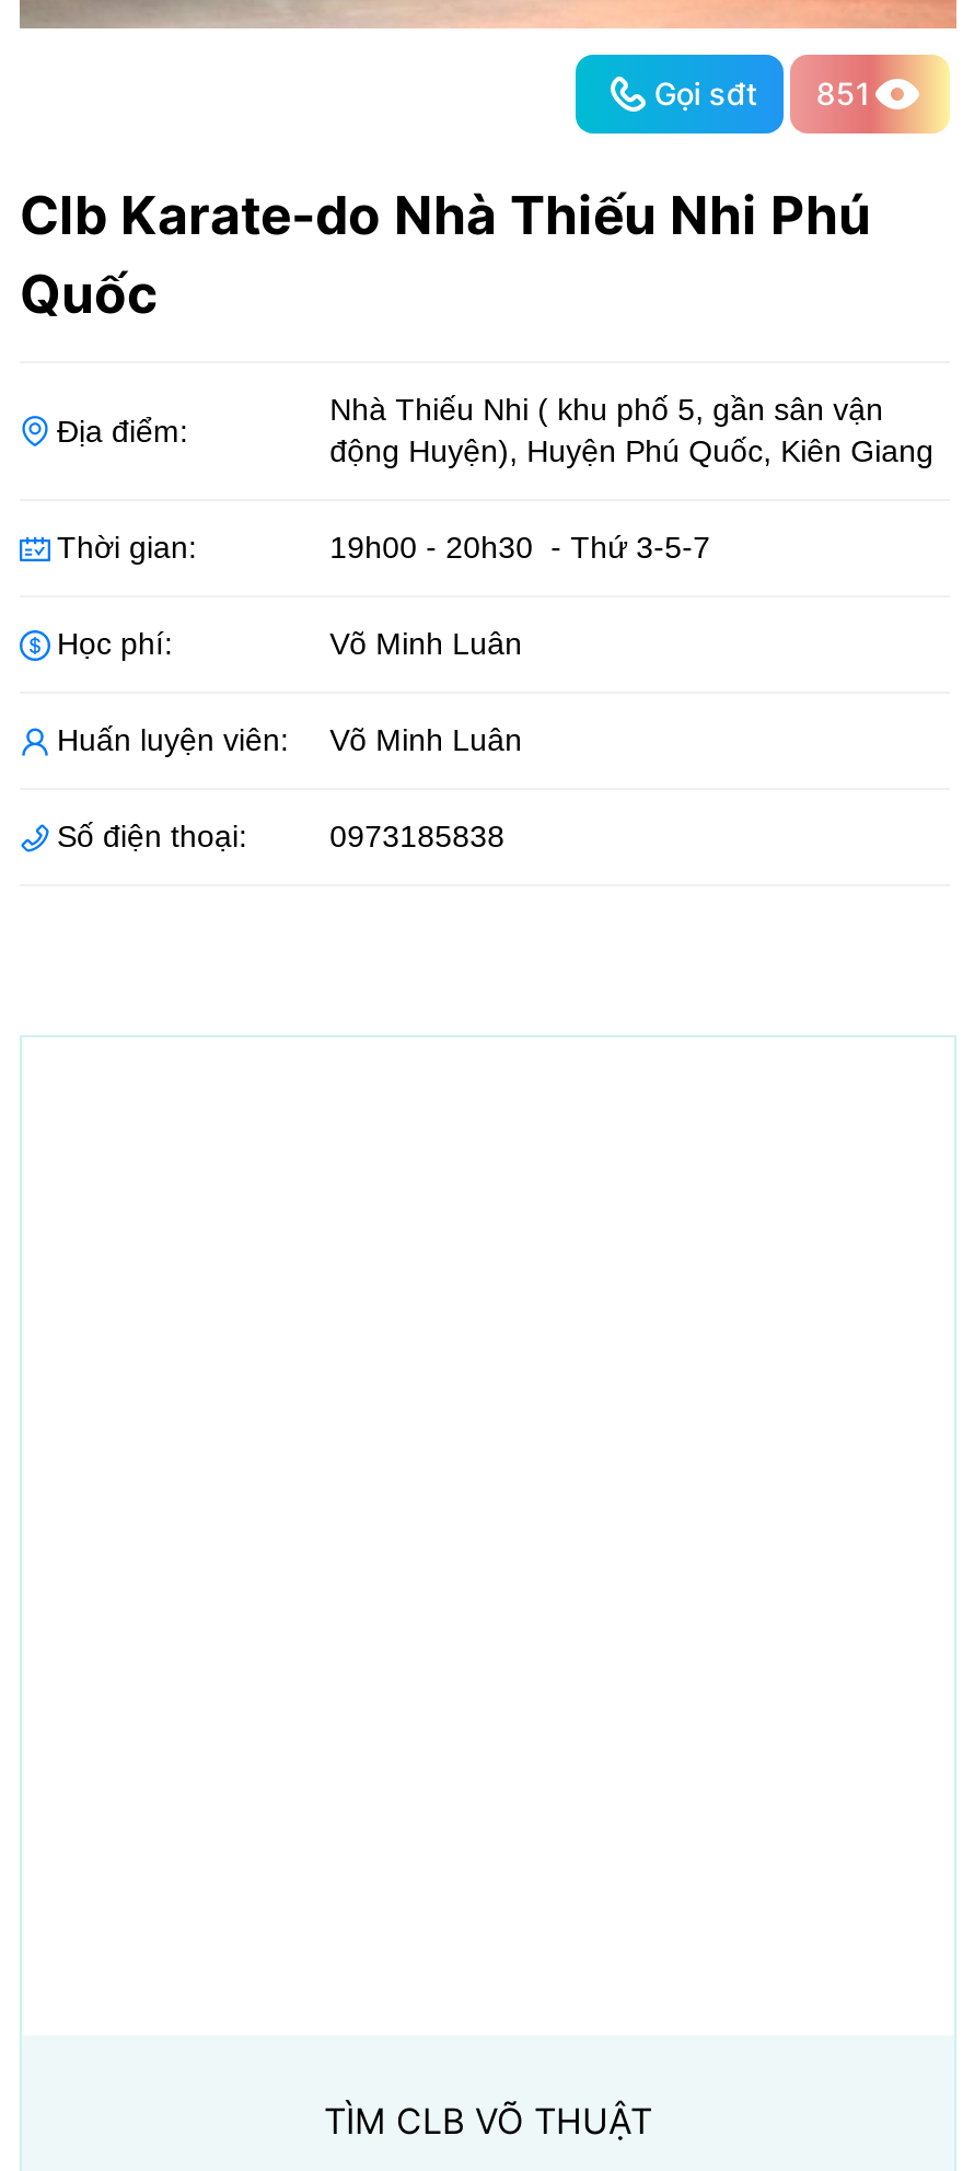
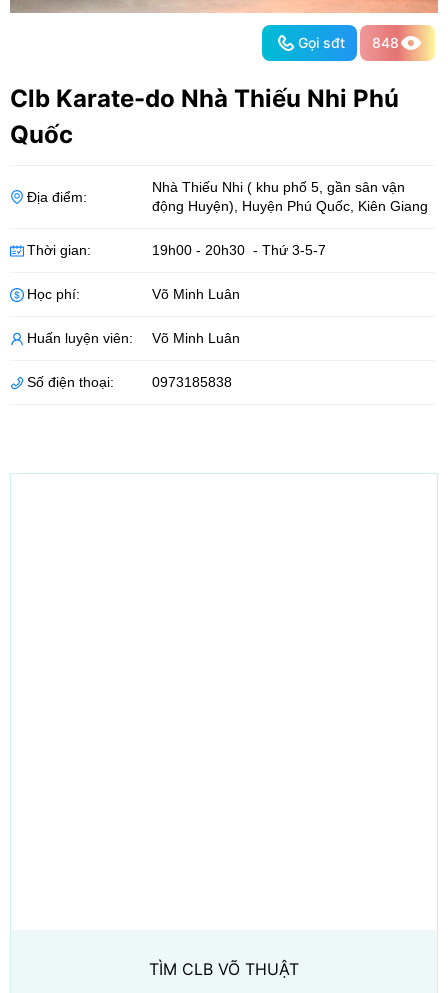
- Gọi sđt 851
+ Gọi sđt 848
